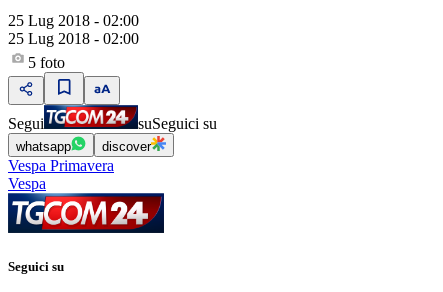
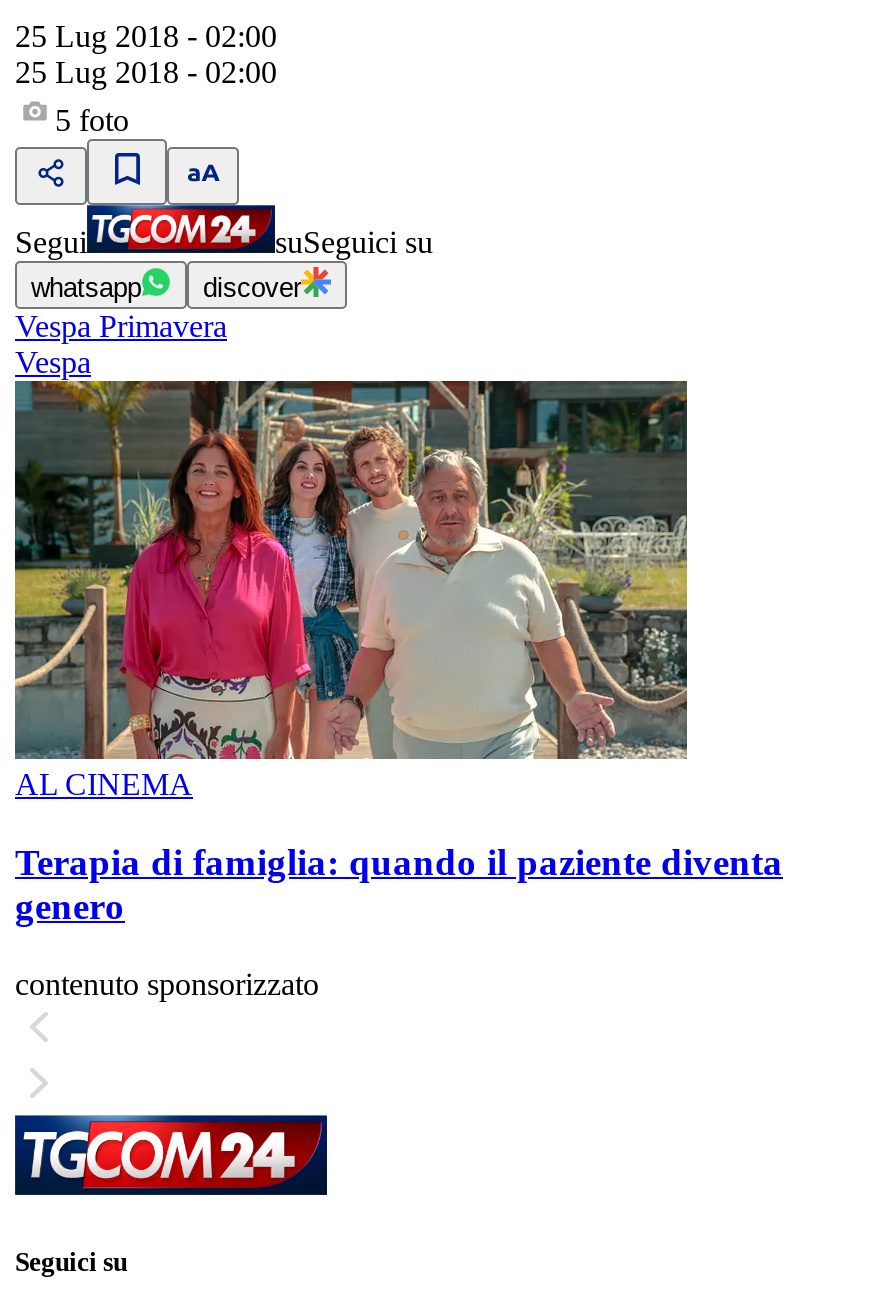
+ [image]
+ AL CINEMA
+ Terapia di famiglia: quando il paziente diventa
+ genero
+ contenuto sponsorizzato
